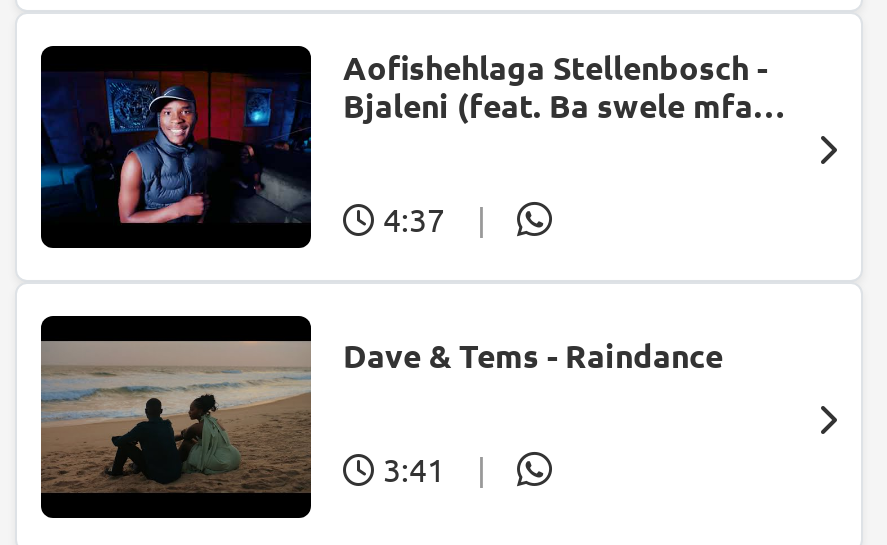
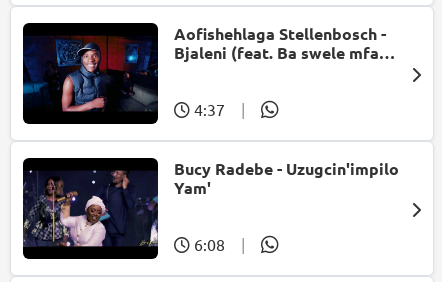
- [image]
- Dave & Tems - Raindance
+ [image]
+ Bucy Radebe - Uzugcin'impilo
+ Yam'

- 3:41
+ 6:08
